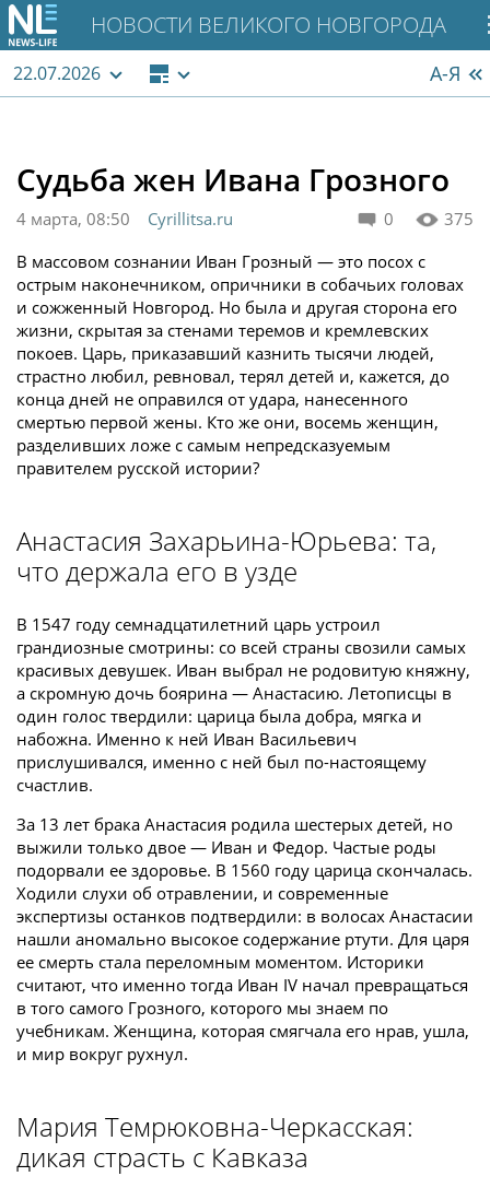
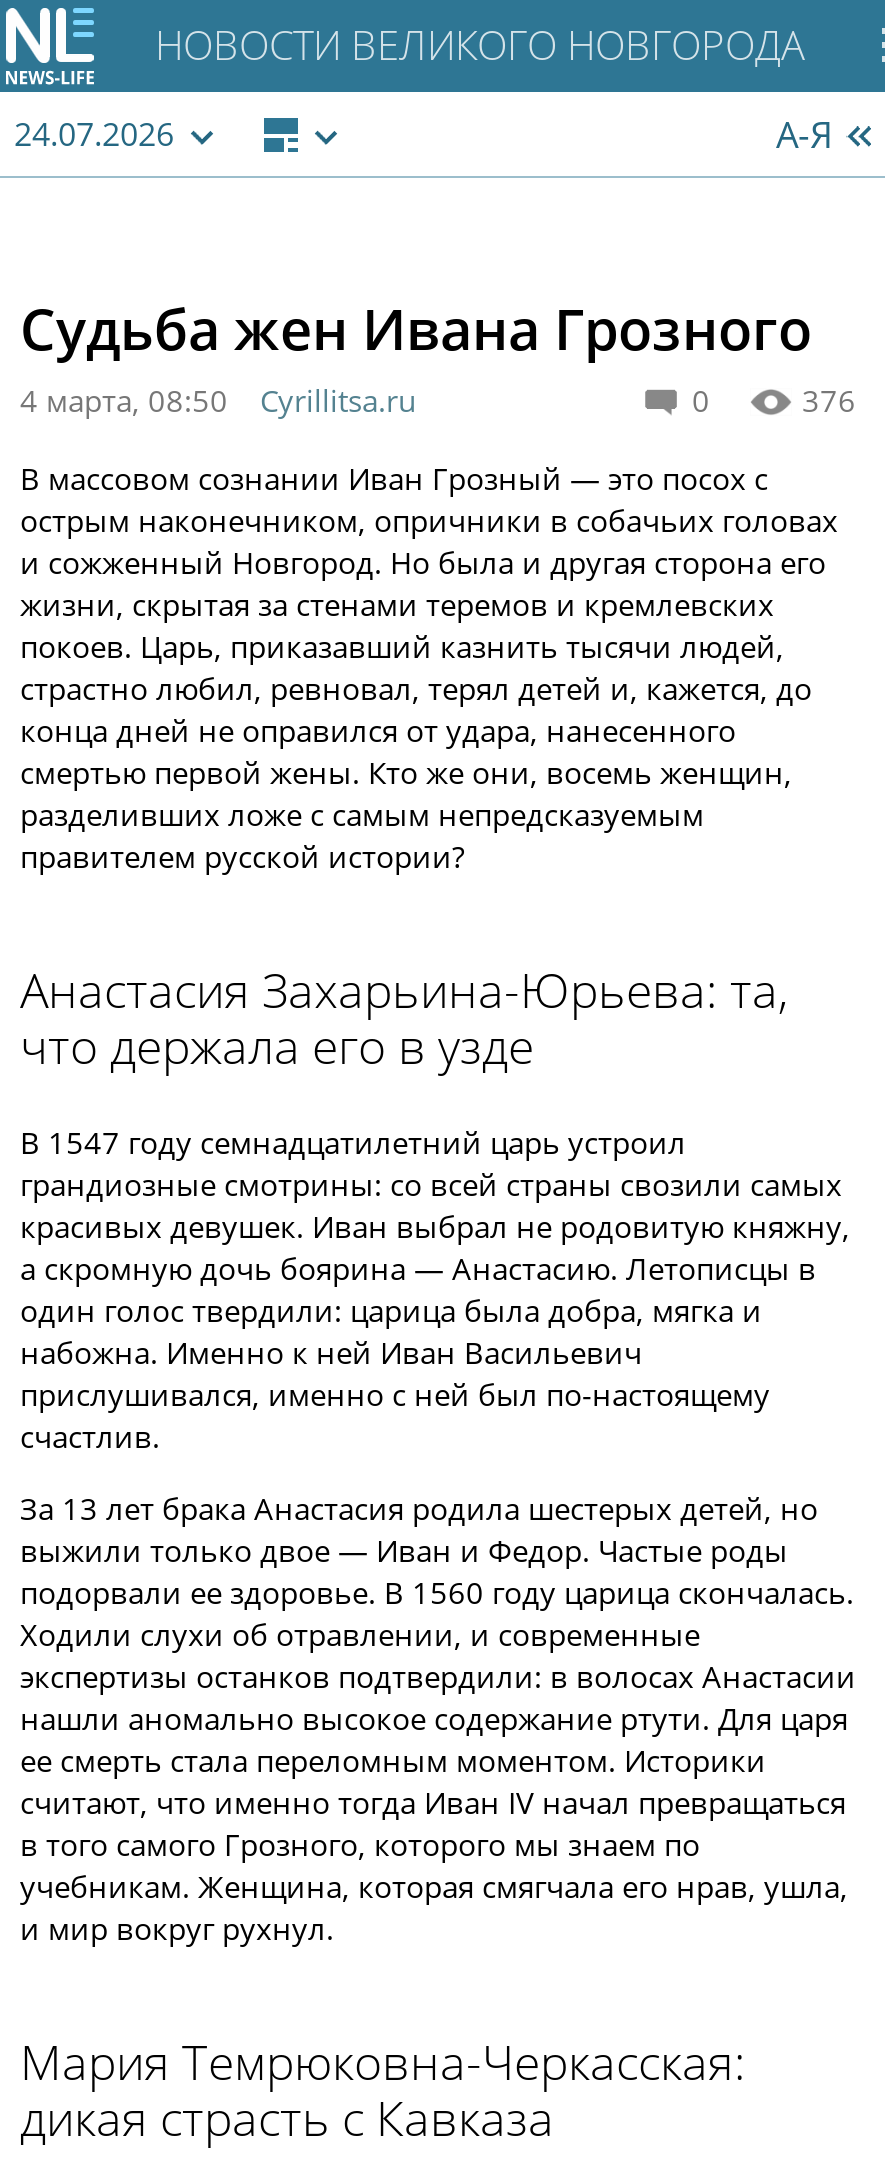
- 22.07.2026
+ 24.07.2026

- 375
+ 376
